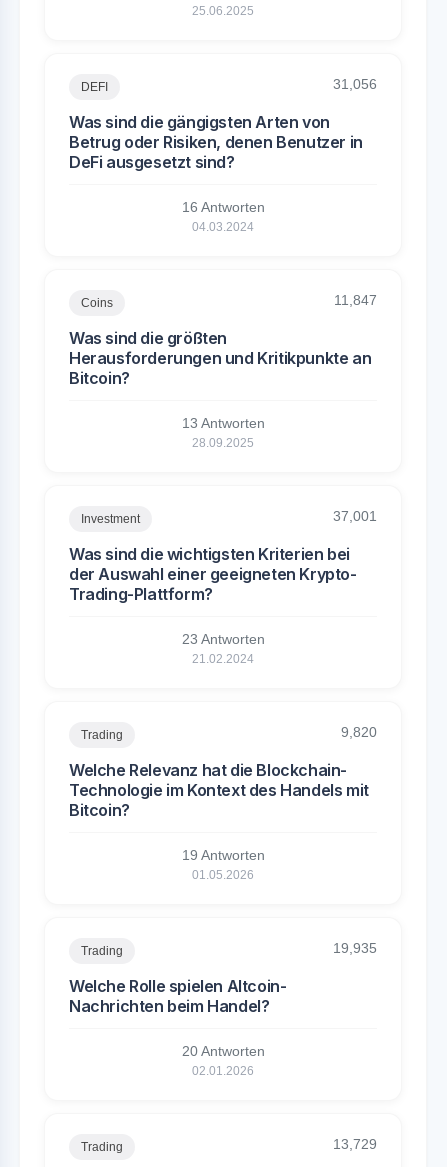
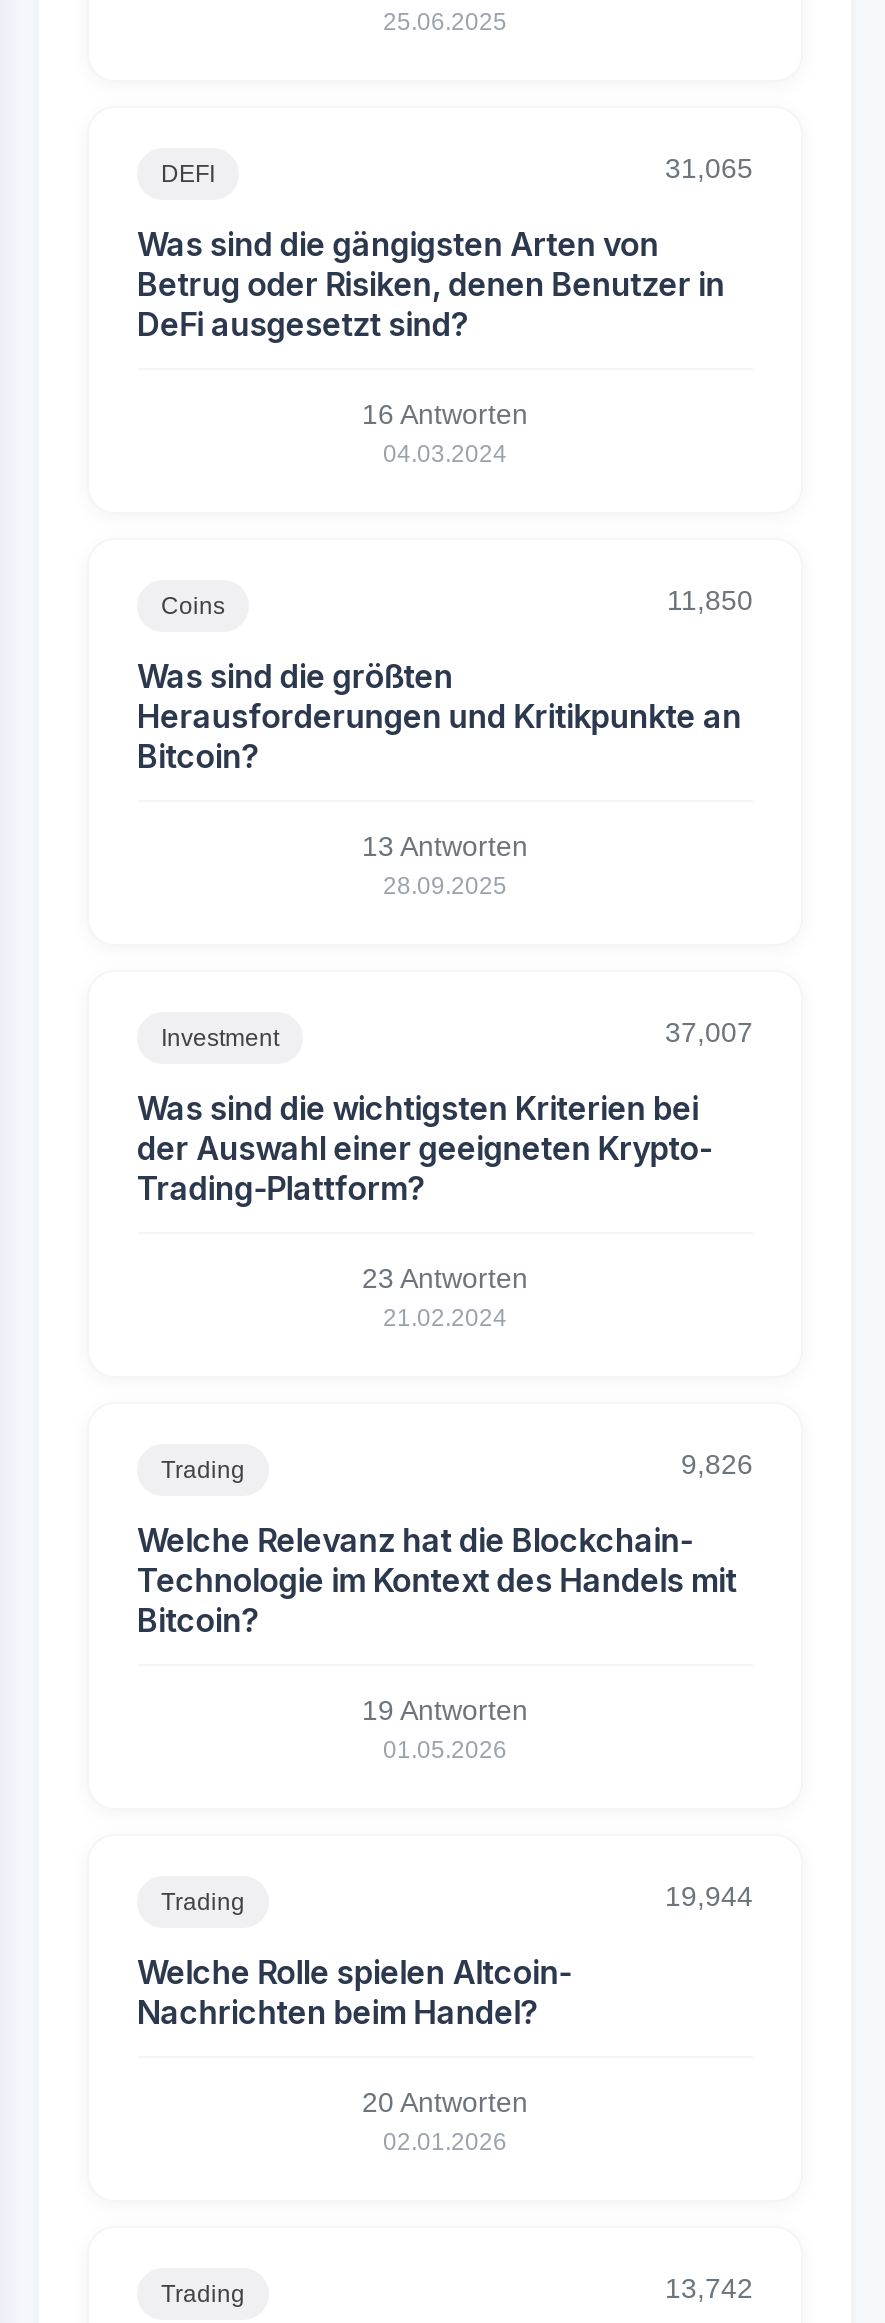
- 31,056
+ 31,065

- 11,847
+ 11,850

- 37,001
+ 37,007

- 9,820
+ 9,826

- 19,935
+ 19,944

- 13,729
+ 13,742
